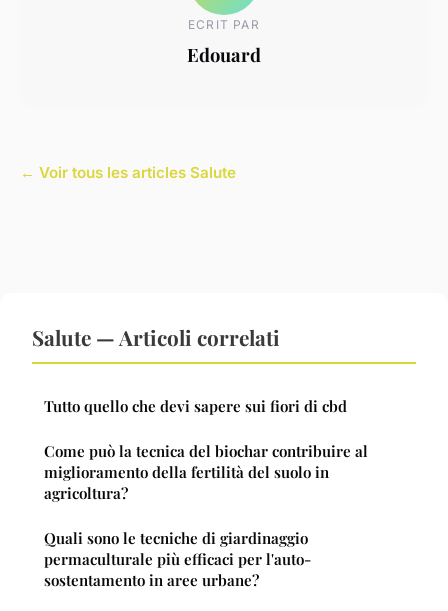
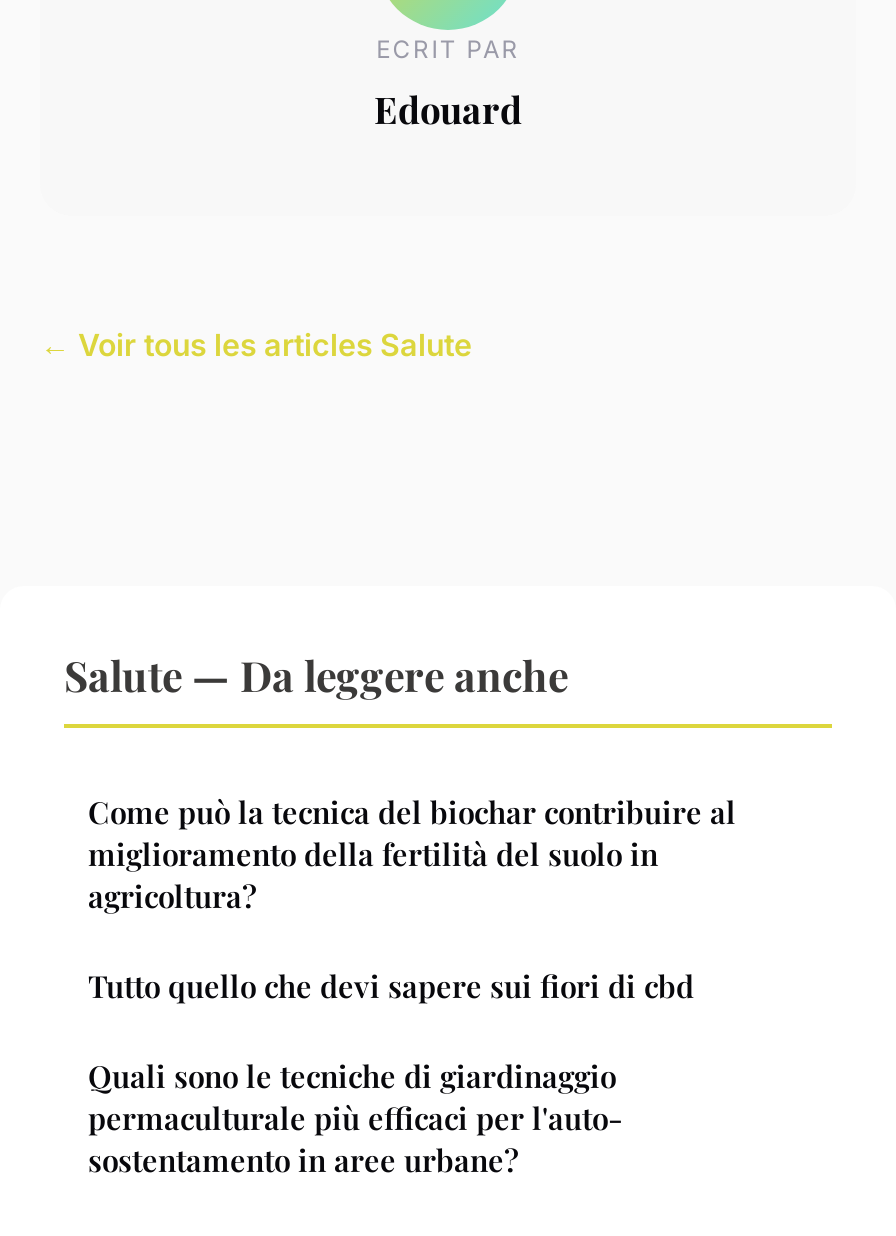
- Salute — Articoli correlati
+ Salute — Da leggere anche

moved down: Tutto quello che devi sapere sui fiori di cbd

moved up: Come può la tecnica del biochar contribuire al | miglioramento della fertilità del suolo in | agricoltura?
